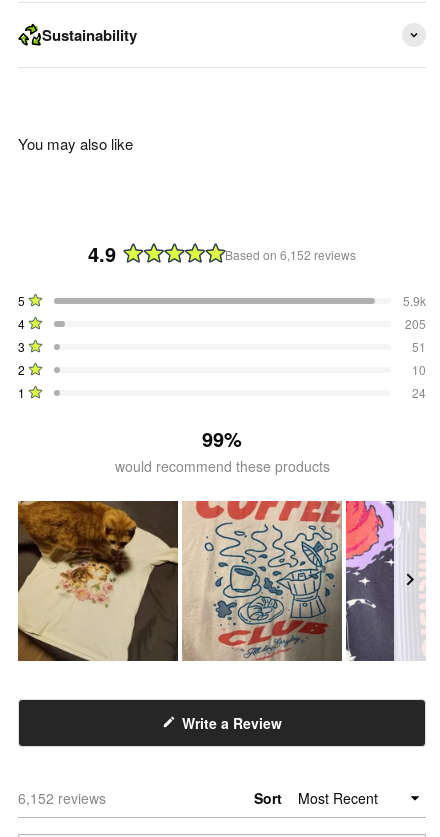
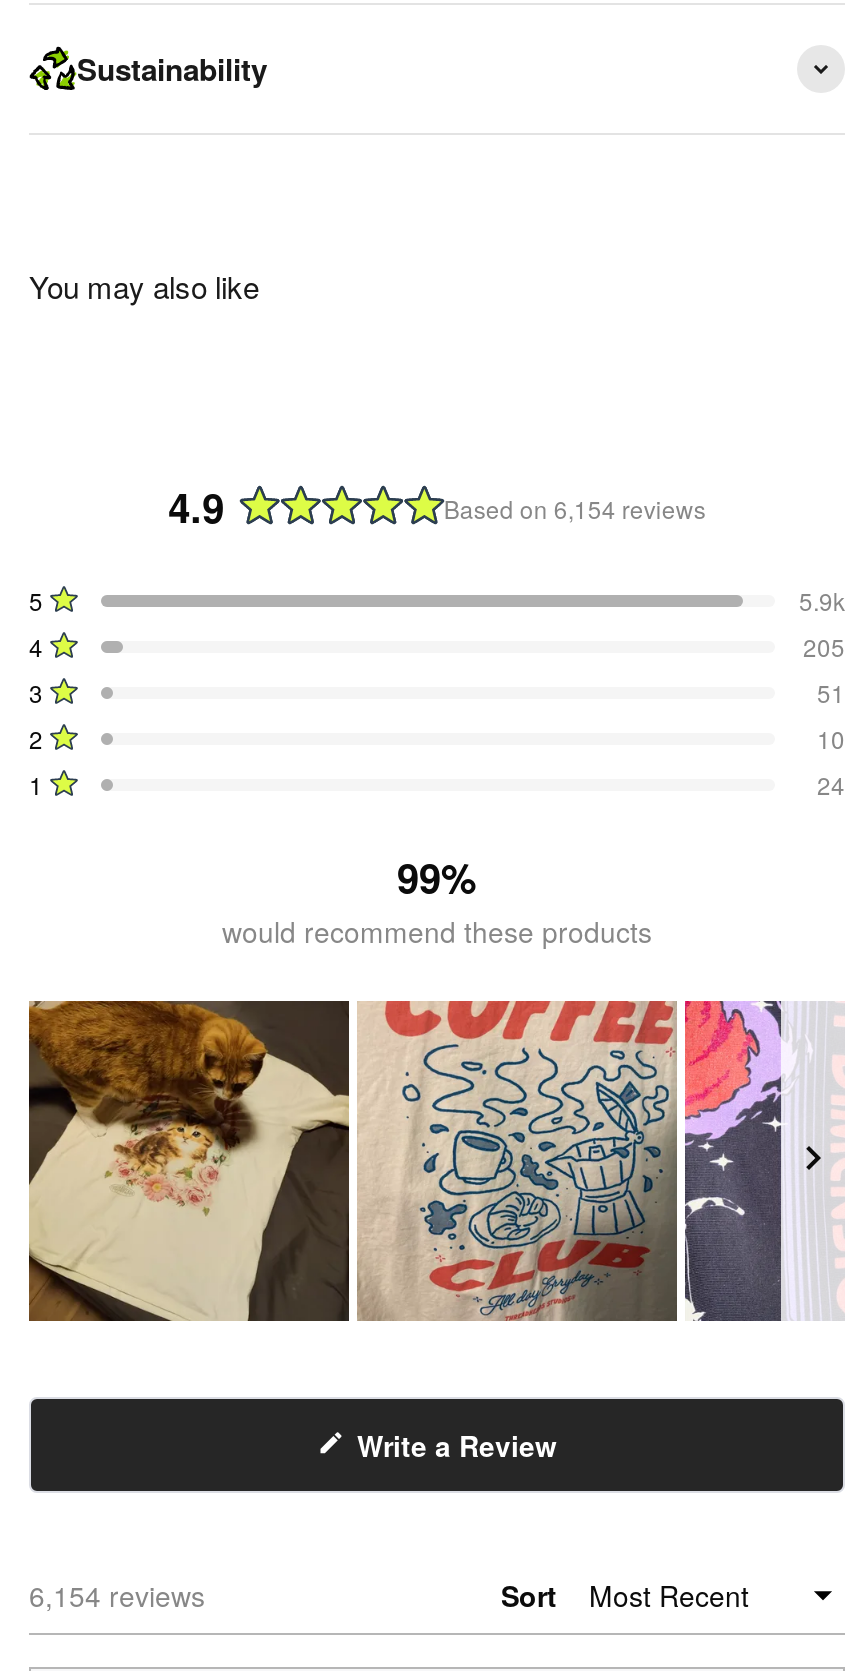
- Based on 6,152 reviews
+ Based on 6,154 reviews

- 6,152 reviews
+ 6,154 reviews
